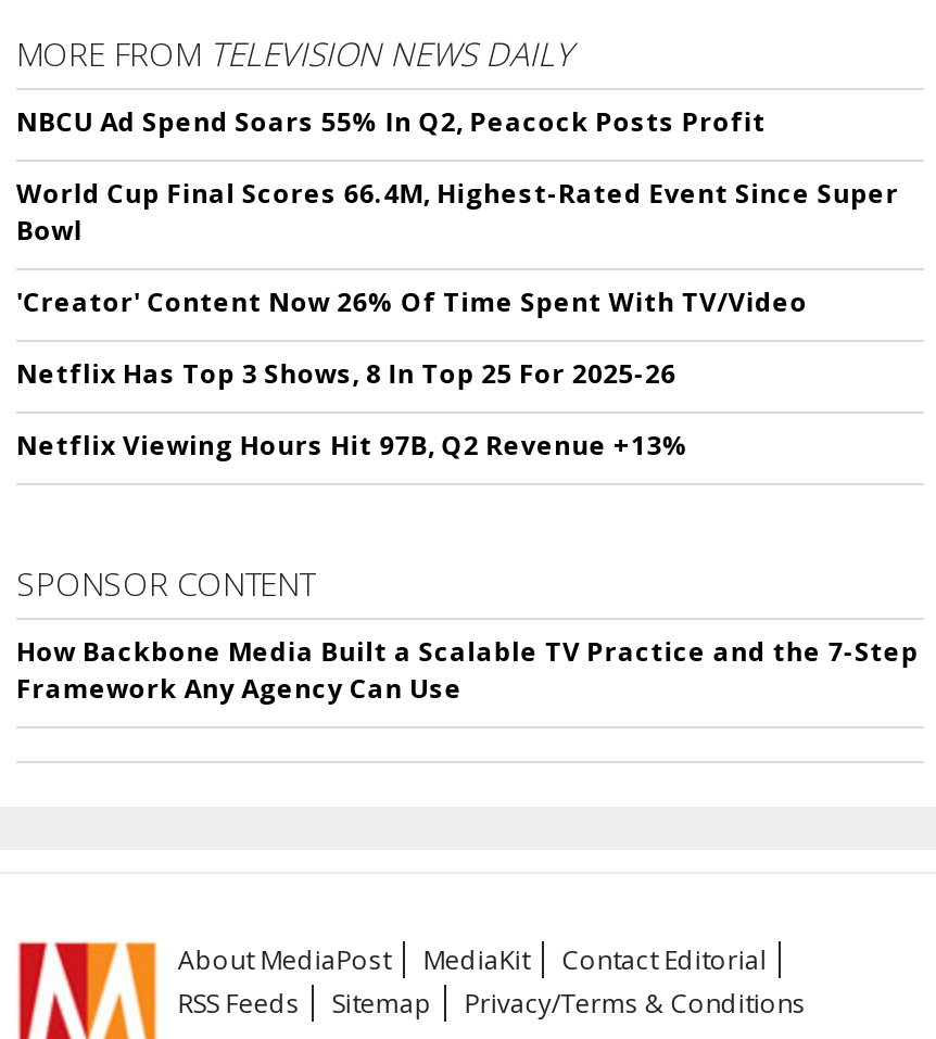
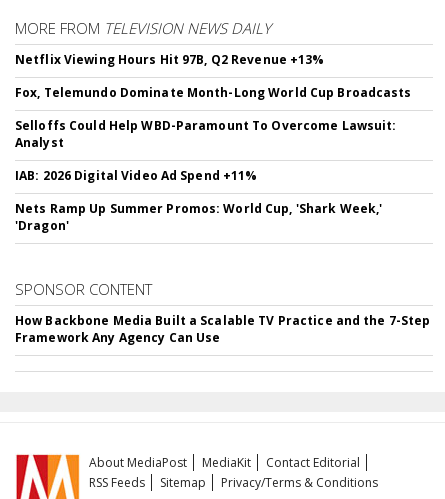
- NBCU Ad Spend Soars 55% In Q2, Peacock Posts Profit
- World Cup Final Scores 66.4M, Highest-Rated Event Since Super
- Bowl
- 'Creator' Content Now 26% Of Time Spent With TV/Video
- Netflix Has Top 3 Shows, 8 In Top 25 For 2025-26

moved up: Netflix Viewing Hours Hit 97B, Q2 Revenue +13%

+ Fox, Telemundo Dominate Month-Long World Cup Broadcasts
+ Selloffs Could Help WBD-Paramount To Overcome Lawsuit:
+ Analyst
+ IAB: 2026 Digital Video Ad Spend +11%
+ Nets Ramp Up Summer Promos: World Cup, 'Shark Week,'
+ 'Dragon'
